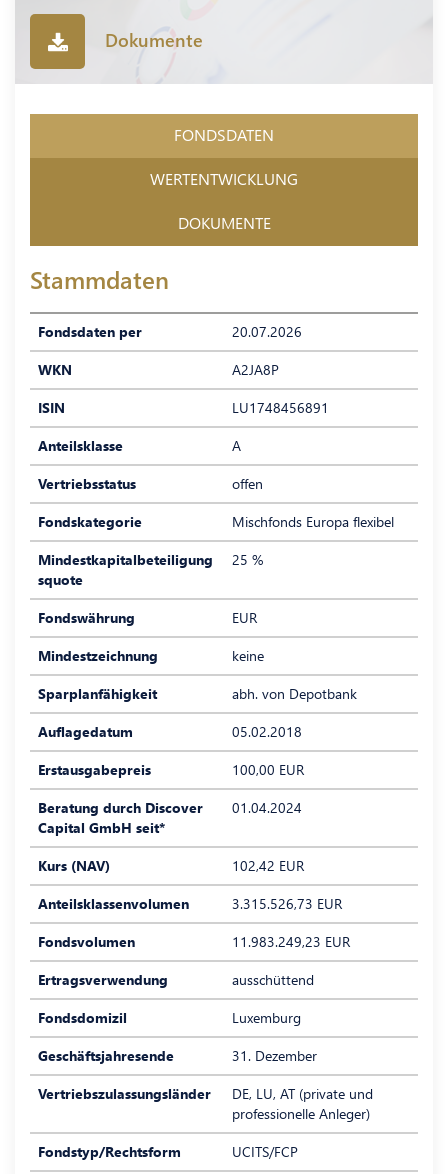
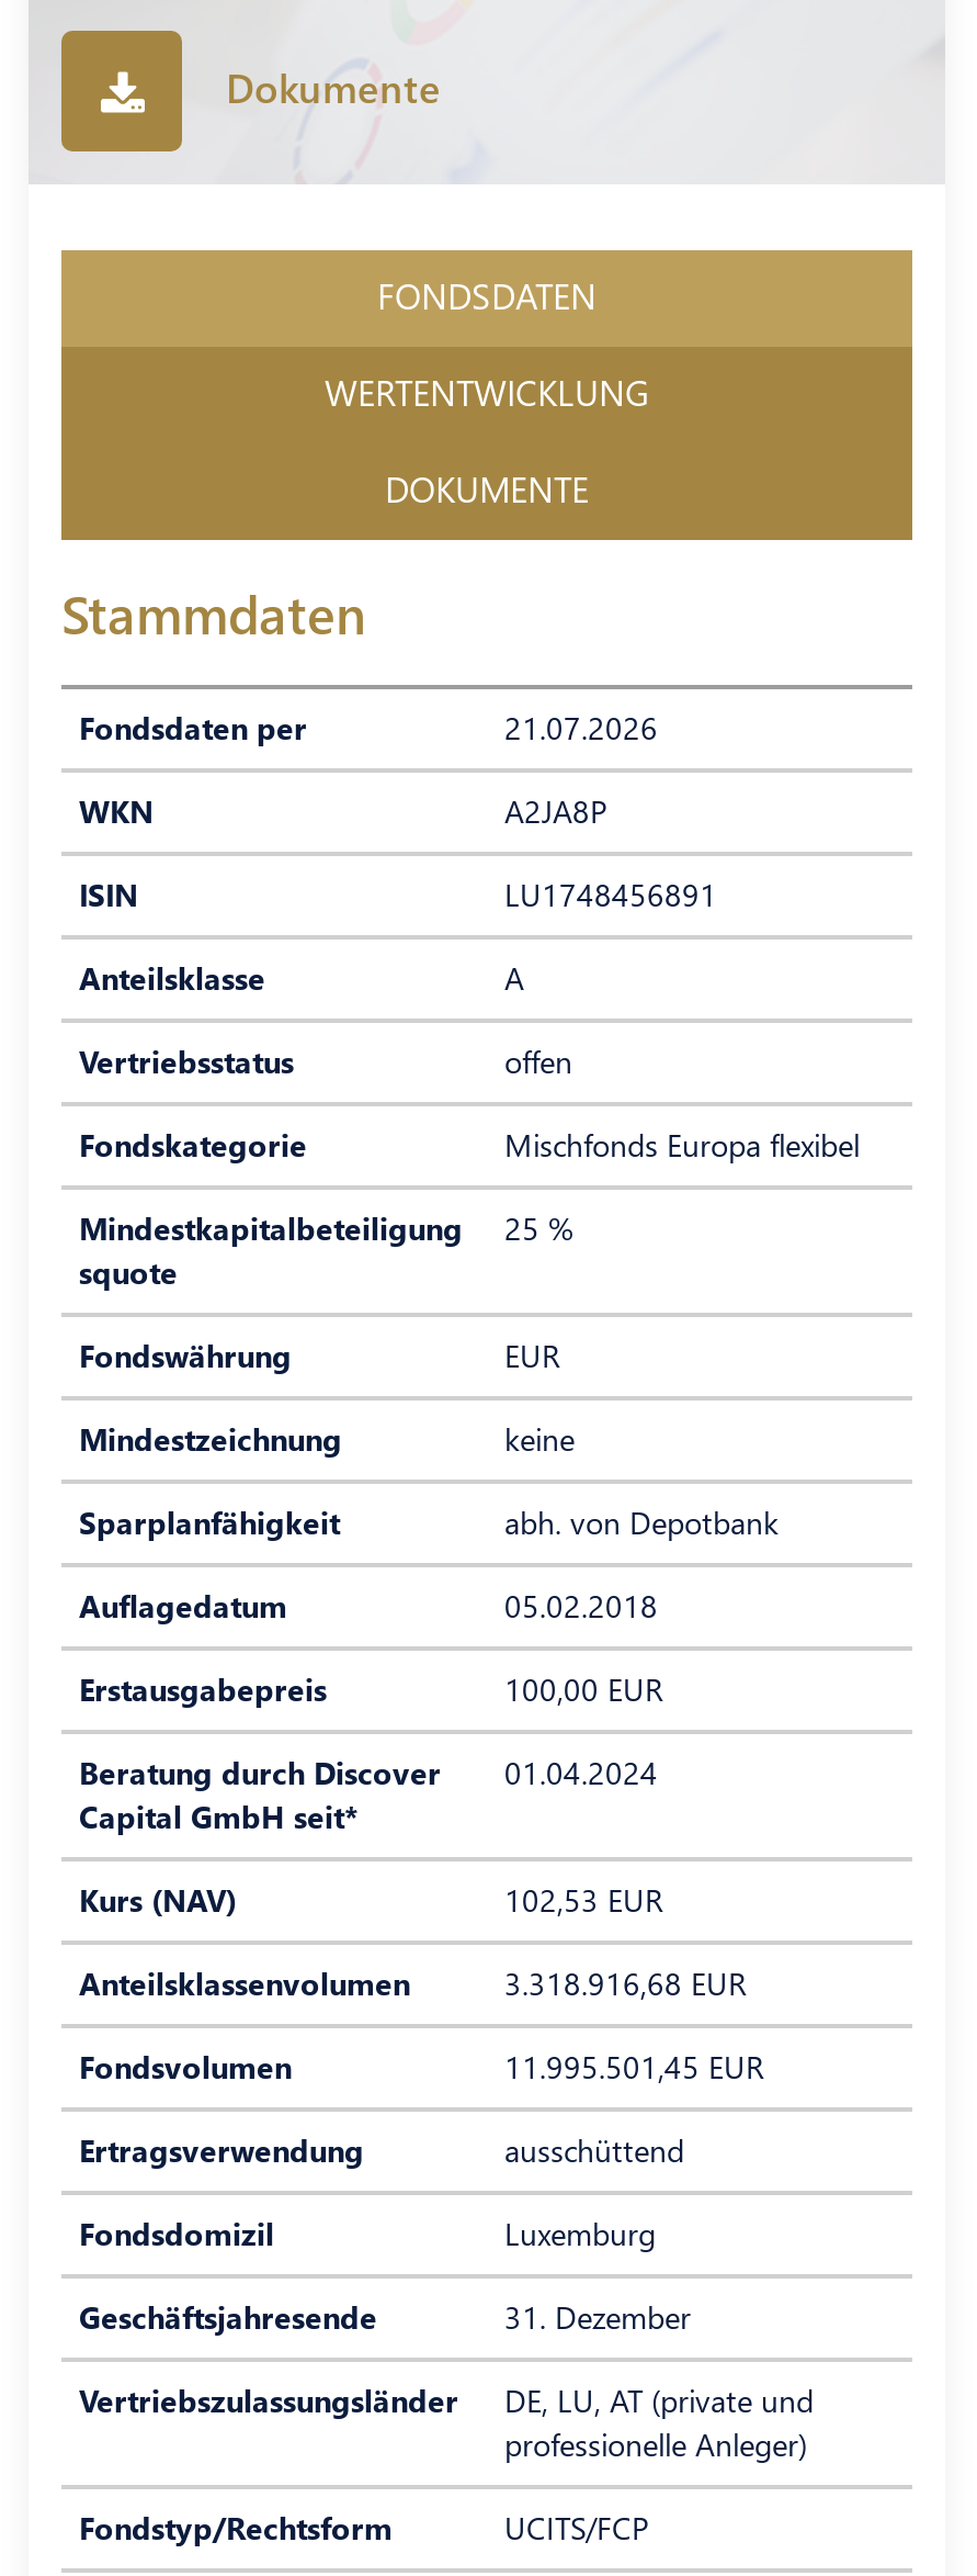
- 20.07.2026
+ 21.07.2026

- 102,42 EUR
+ 102,53 EUR

- 3.315.526,73 EUR
+ 3.318.916,68 EUR

- 11.983.249,23 EUR
+ 11.995.501,45 EUR
